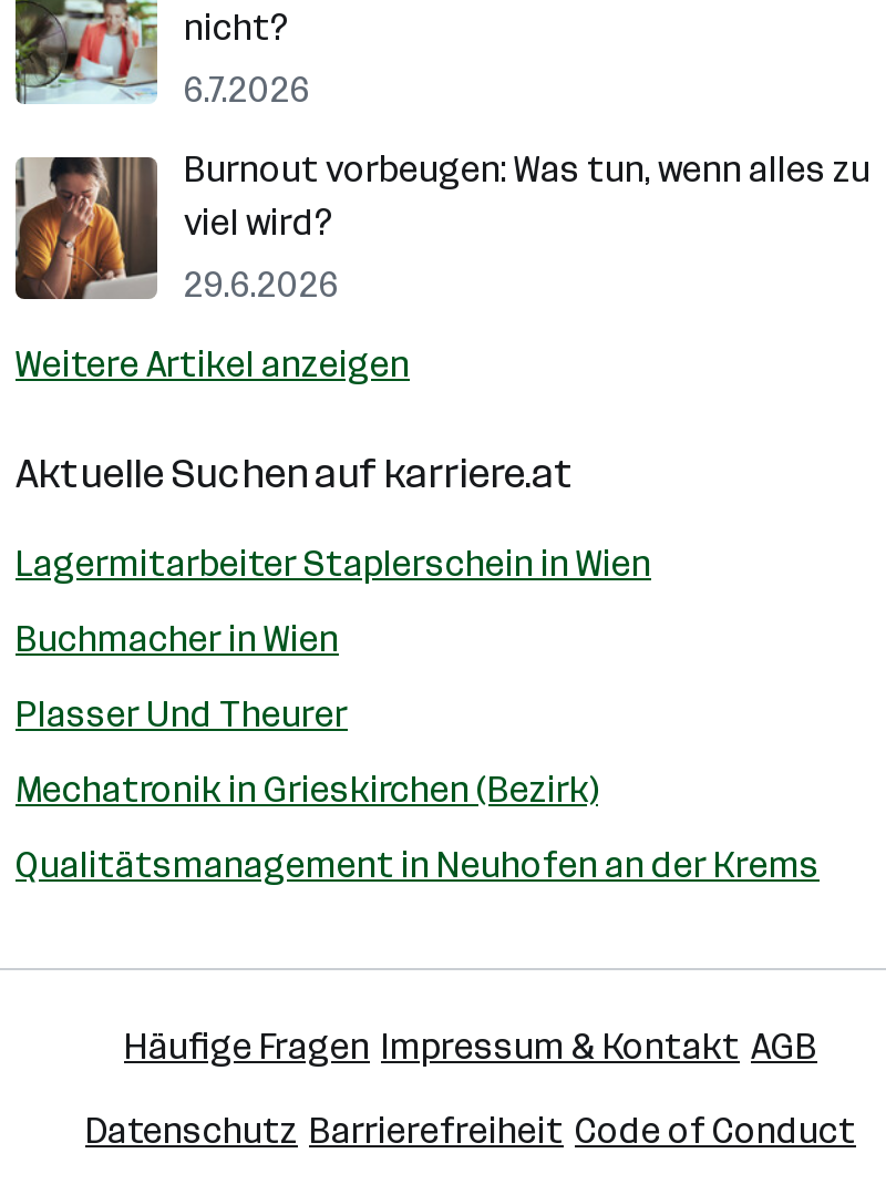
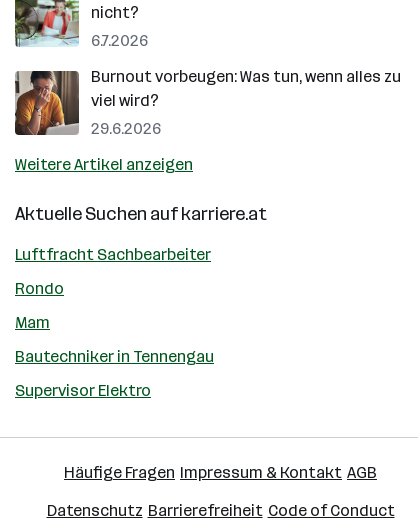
- Lagermitarbeiter Staplerschein in Wien
+ Luftfracht Sachbearbeiter

- Buchmacher in Wien
+ Rondo

- Plasser Und Theurer
+ Mam

- Mechatronik in Grieskirchen (Bezirk)
+ Bautechniker in Tennengau

- Qualitätsmanagement in Neuhofen an der Krems
+ Supervisor Elektro
